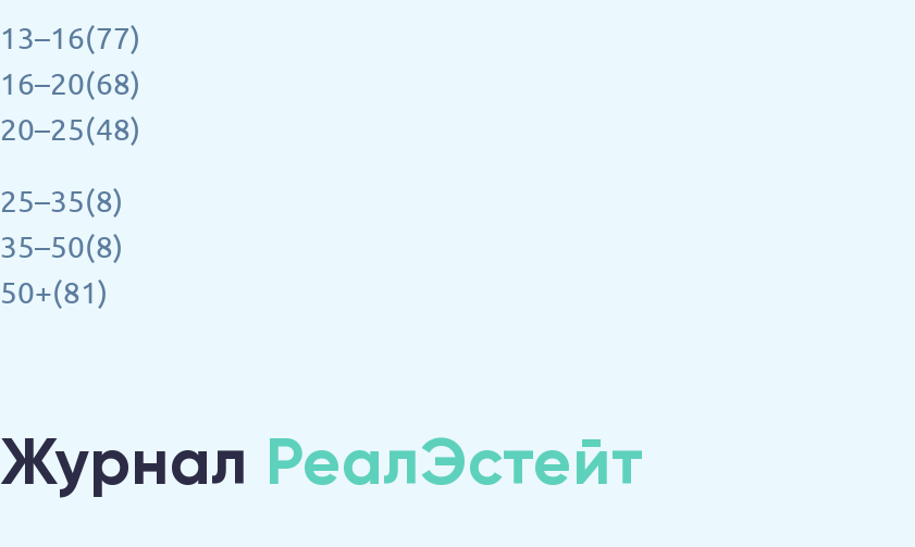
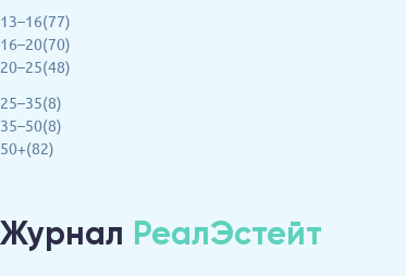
- 16–20(68)
+ 16–20(70)

- 50+(81)
+ 50+(82)
